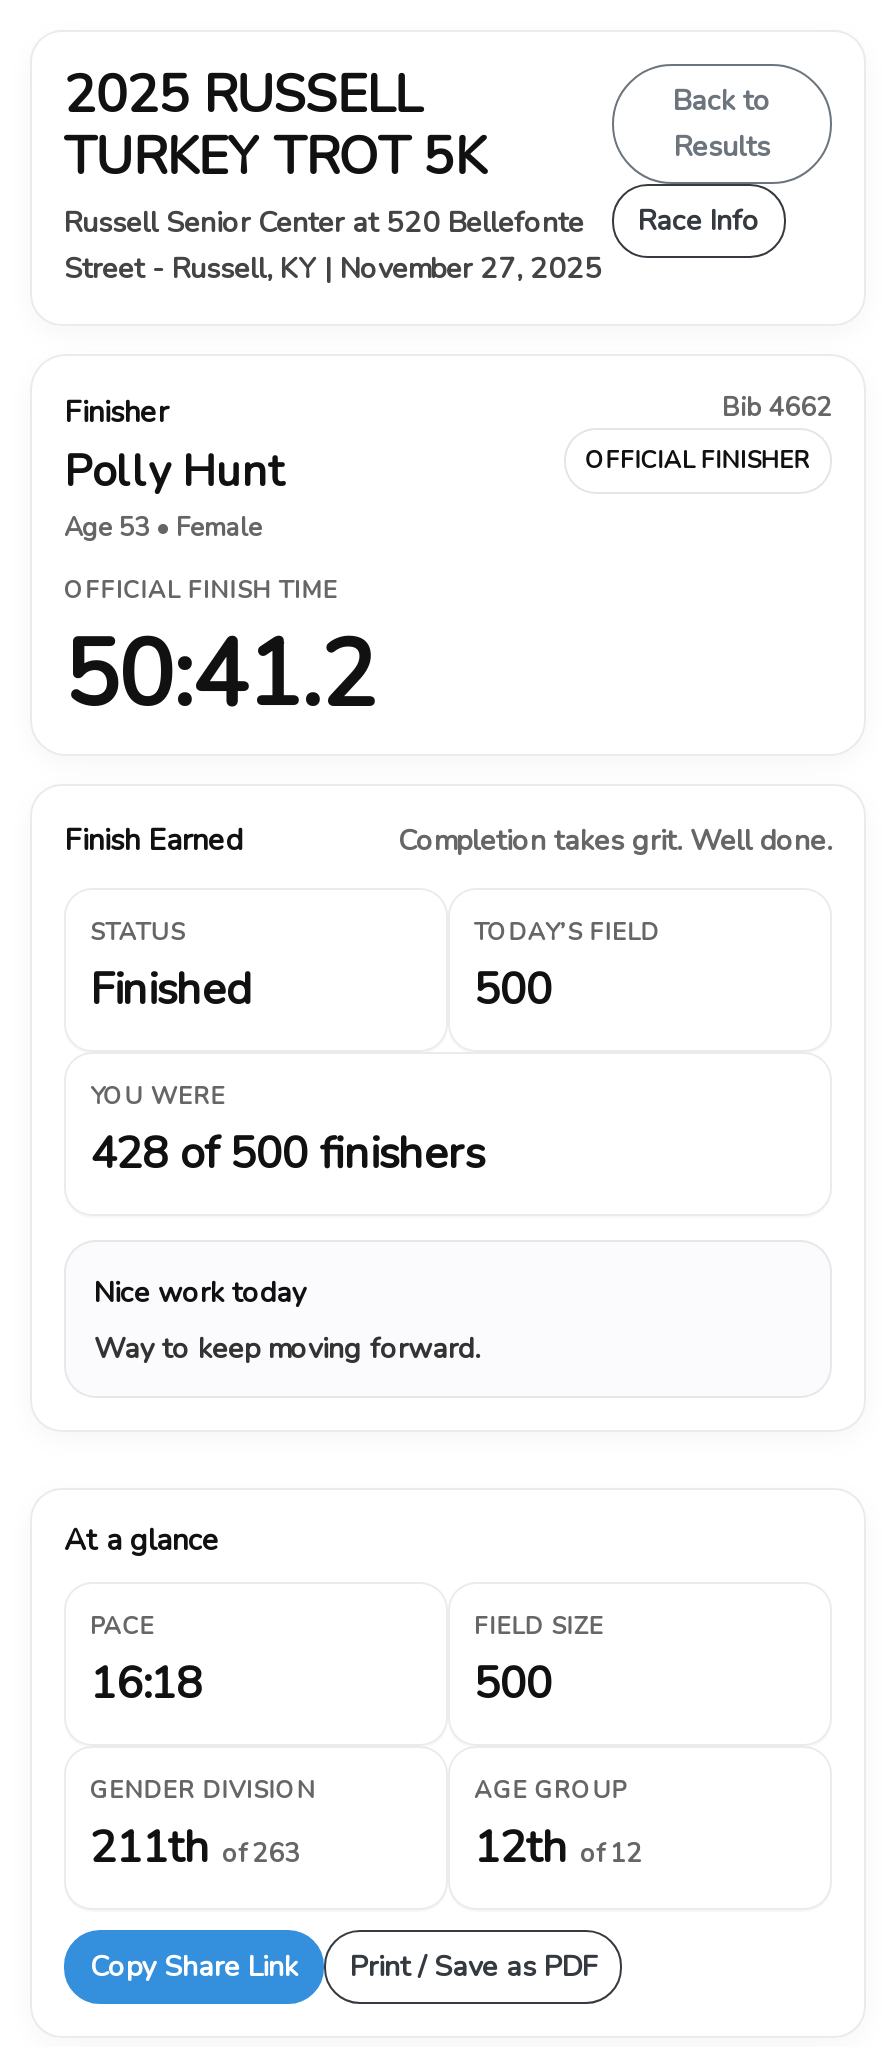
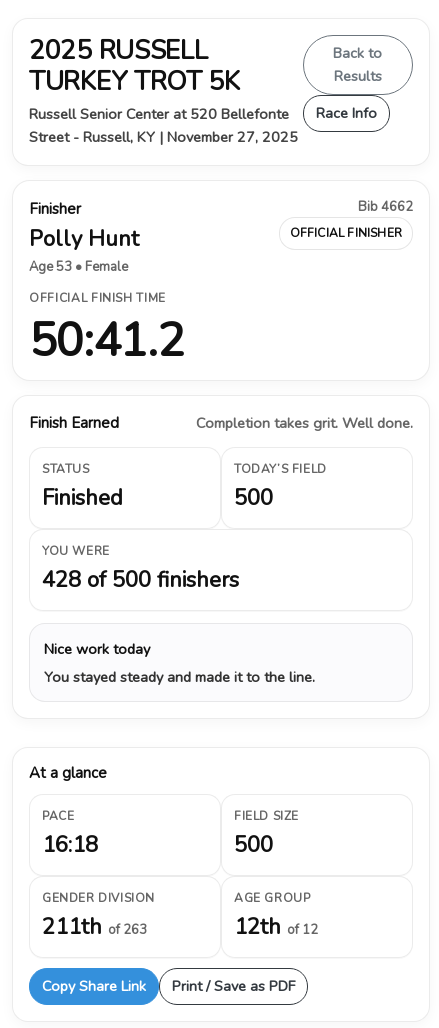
- Way to keep moving forward.
+ You stayed steady and made it to the line.
